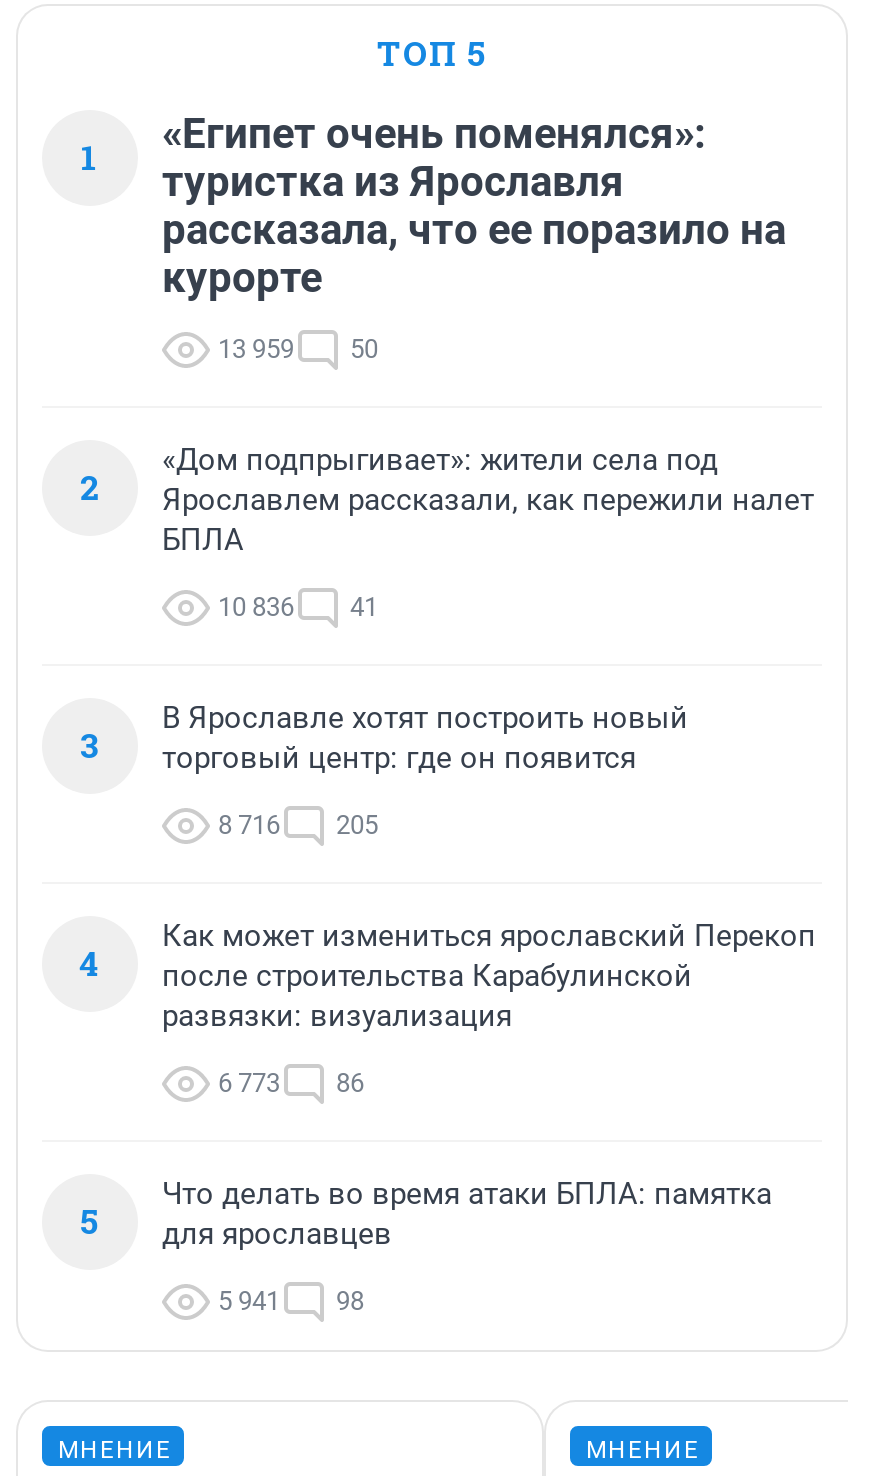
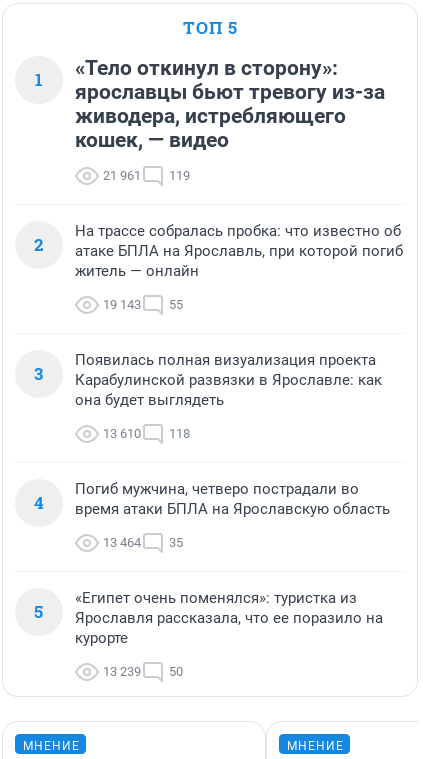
- «Египет очень поменялся»:
- туристка из Ярославля
- рассказала, что ее поразило на
- курорте
+ «Тело откинул в сторону»:
+ ярославцы бьют тревогу из-за
+ живодера, истребляющего
+ кошек, — видео

- 13 959
- 50
+ 21 961
+ 119

- «Дом подпрыгивает»: жители села под
- Ярославлем рассказали, как пережили налет
- БПЛА
+ На трассе собралась пробка: что известно об
+ атаке БПЛА на Ярославль, при которой погиб
+ житель — онлайн

- 10 836
- 41
+ 19 143
+ 55

- В Ярославле хотят построить новый
- торговый центр: где он появится
+ Появилась полная визуализация проекта
+ Карабулинской развязки в Ярославле: как
+ она будет выглядеть

- 8 716
- 205
+ 13 610
+ 118

- Как может измениться ярославский Перекоп
- после строительства Карабулинской
- развязки: визуализация
+ Погиб мужчина, четверо пострадали во
+ время атаки БПЛА на Ярославскую область

- 6 773
- 86
+ 13 464
+ 35

- Что делать во время атаки БПЛА: памятка
- для ярославцев
+ «Египет очень поменялся»: туристка из
+ Ярославля рассказала, что ее поразило на
+ курорте

- 5 941
- 98
+ 13 239
+ 50
